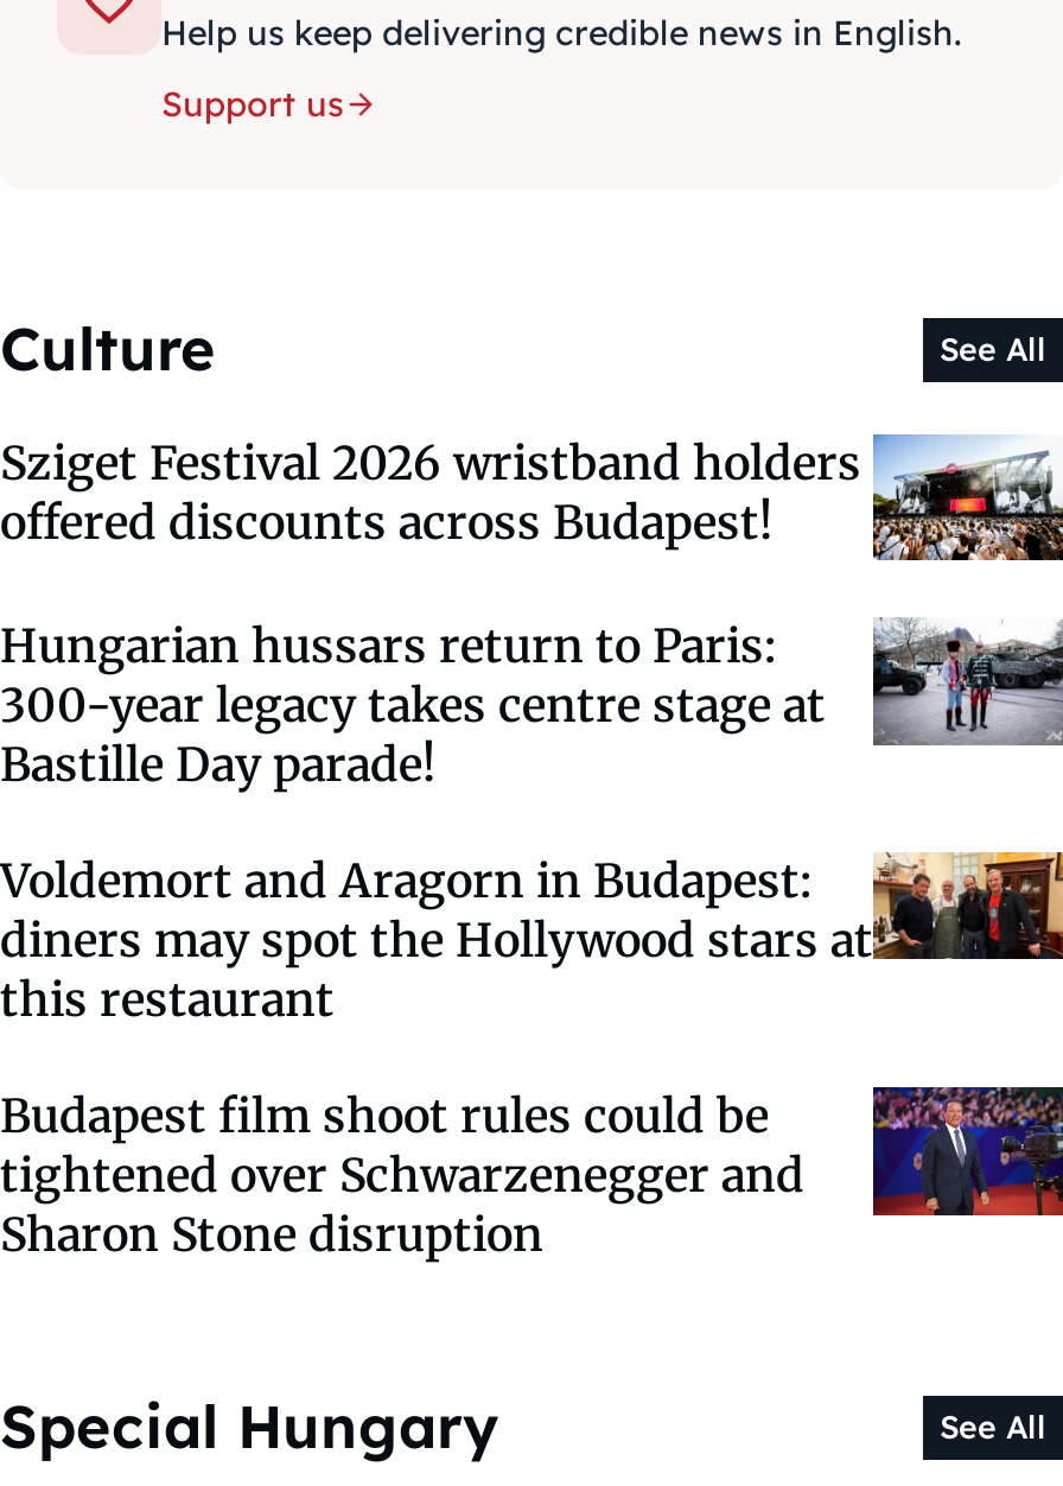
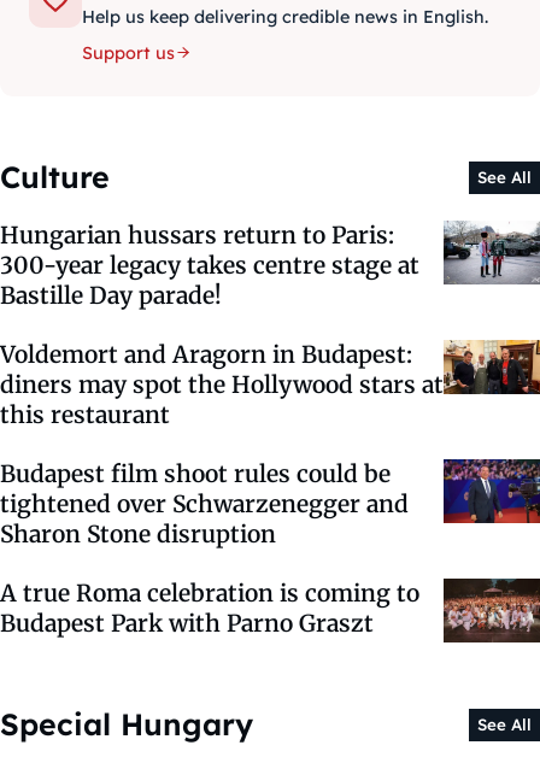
- [image]
- Sziget Festival 2026 wristband holders
- offered discounts across Budapest!

moved up: [image] | Hungarian hussars return to Paris: | 300-year legacy takes centre stage at | ... | tightened over Schwarzenegger and | Sharon Stone disruption

+ [image]
+ A true Roma celebration is coming to
+ Budapest Park with Parno Graszt
